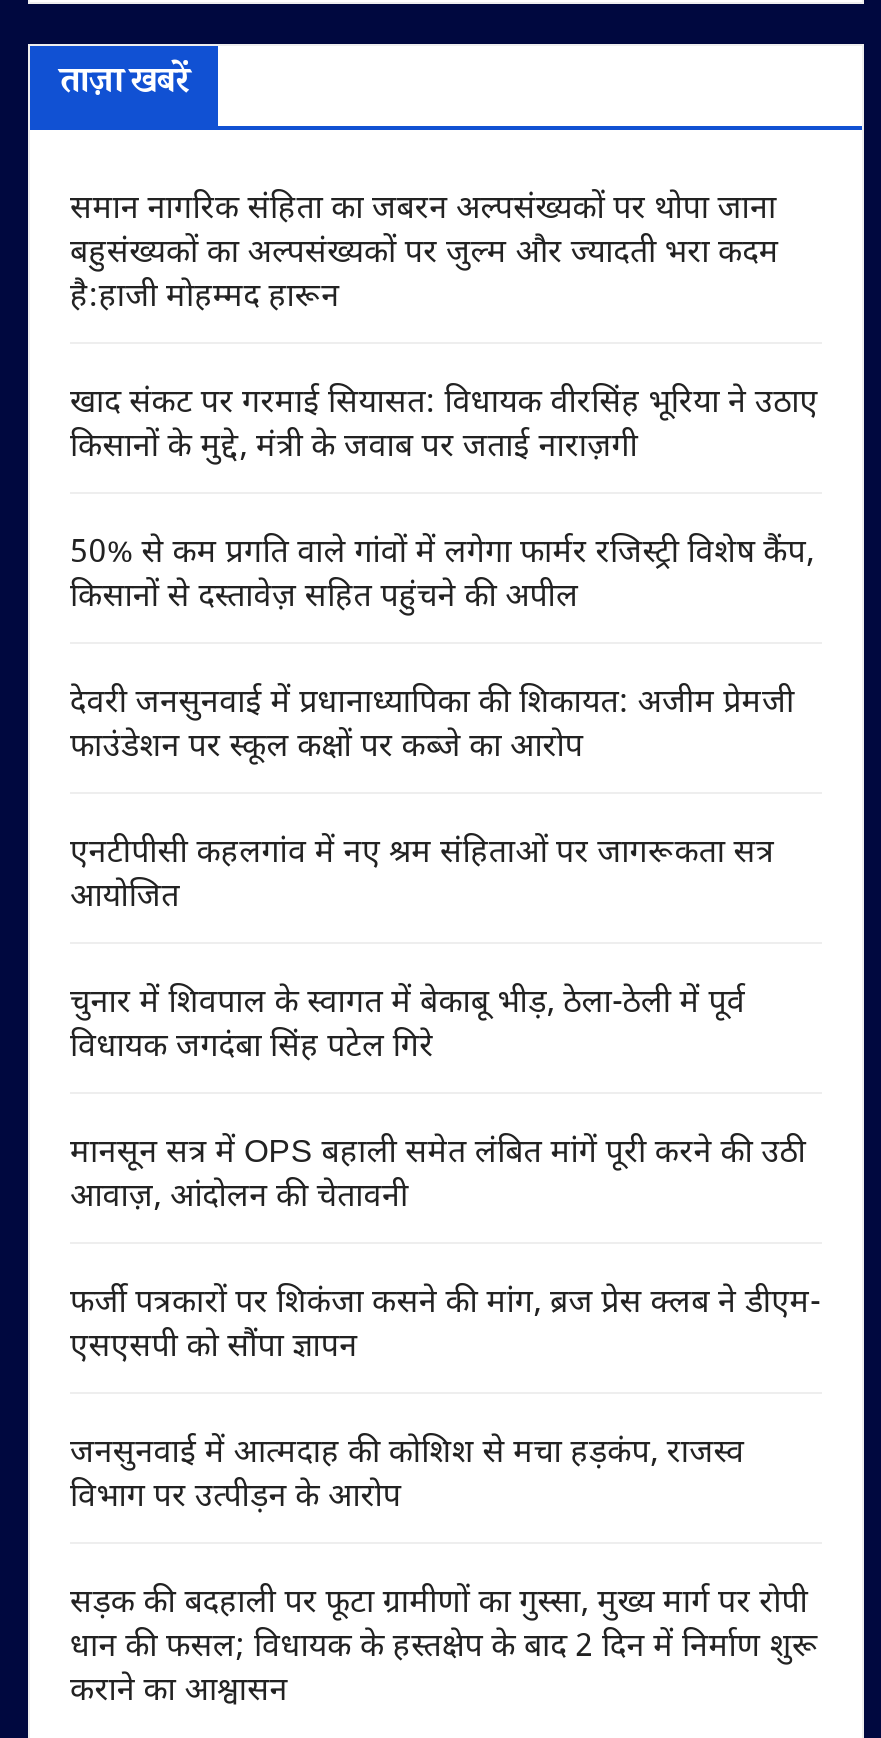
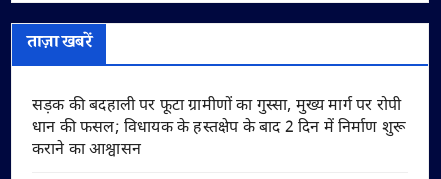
- समान नागरिक संहिता का जबरन अल्पसंख्यकों पर थोपा जाना
- बहुसंख्यकों का अल्पसंख्यकों पर जुल्म और ज्यादती भरा कदम
- है:हाजी मोहम्मद हारून
- खाद संकट पर गरमाई सियासत: विधायक वीरसिंह भूरिया ने उठाए
- किसानों के मुद्दे, मंत्री के जवाब पर जताई नाराज़गी
- 50% से कम प्रगति वाले गांवों में लगेगा फार्मर रजिस्ट्री विशेष कैंप,
- किसानों से दस्तावेज़ सहित पहुंचने की अपील
- देवरी जनसुनवाई में प्रधानाध्यापिका की शिकायत: अजीम प्रेमजी
- फाउंडेशन पर स्कूल कक्षों पर कब्जे का आरोप
- एनटीपीसी कहलगांव में नए श्रम संहिताओं पर जागरूकता सत्र
- आयोजित
- चुनार में शिवपाल के स्वागत में बेकाबू भीड़, ठेला-ठेली में पूर्व
- विधायक जगदंबा सिंह पटेल गिरे
- मानसून सत्र में OPS बहाली समेत लंबित मांगें पूरी करने की उठी
- आवाज़, आंदोलन की चेतावनी
- फर्जी पत्रकारों पर शिकंजा कसने की मांग, ब्रज प्रेस क्लब ने डीएम-
- एसएसपी को सौंपा ज्ञापन
- जनसुनवाई में आत्मदाह की कोशिश से मचा हड़कंप, राजस्व
- विभाग पर उत्पीड़न के आरोप
